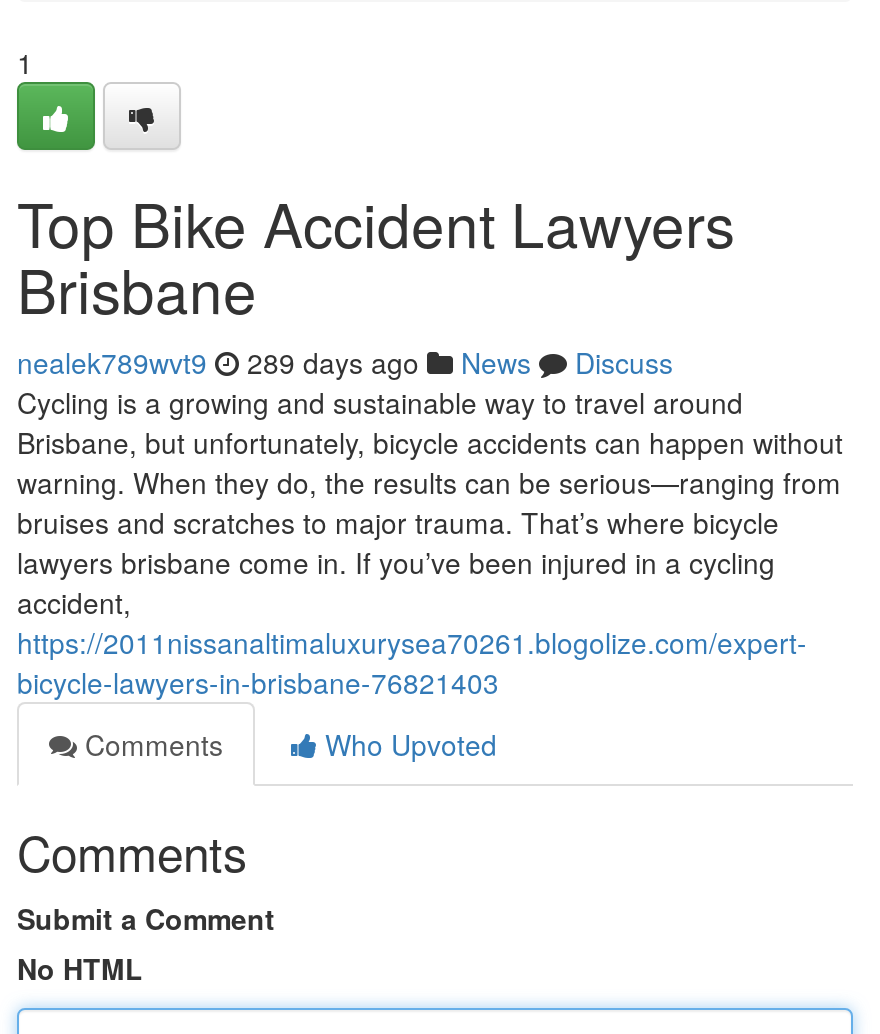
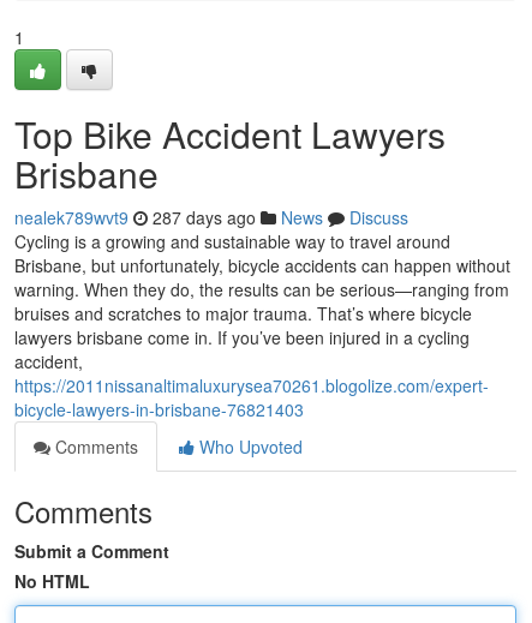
- nealek789wvt9 289 days ago News Discuss
+ nealek789wvt9 287 days ago News Discuss
